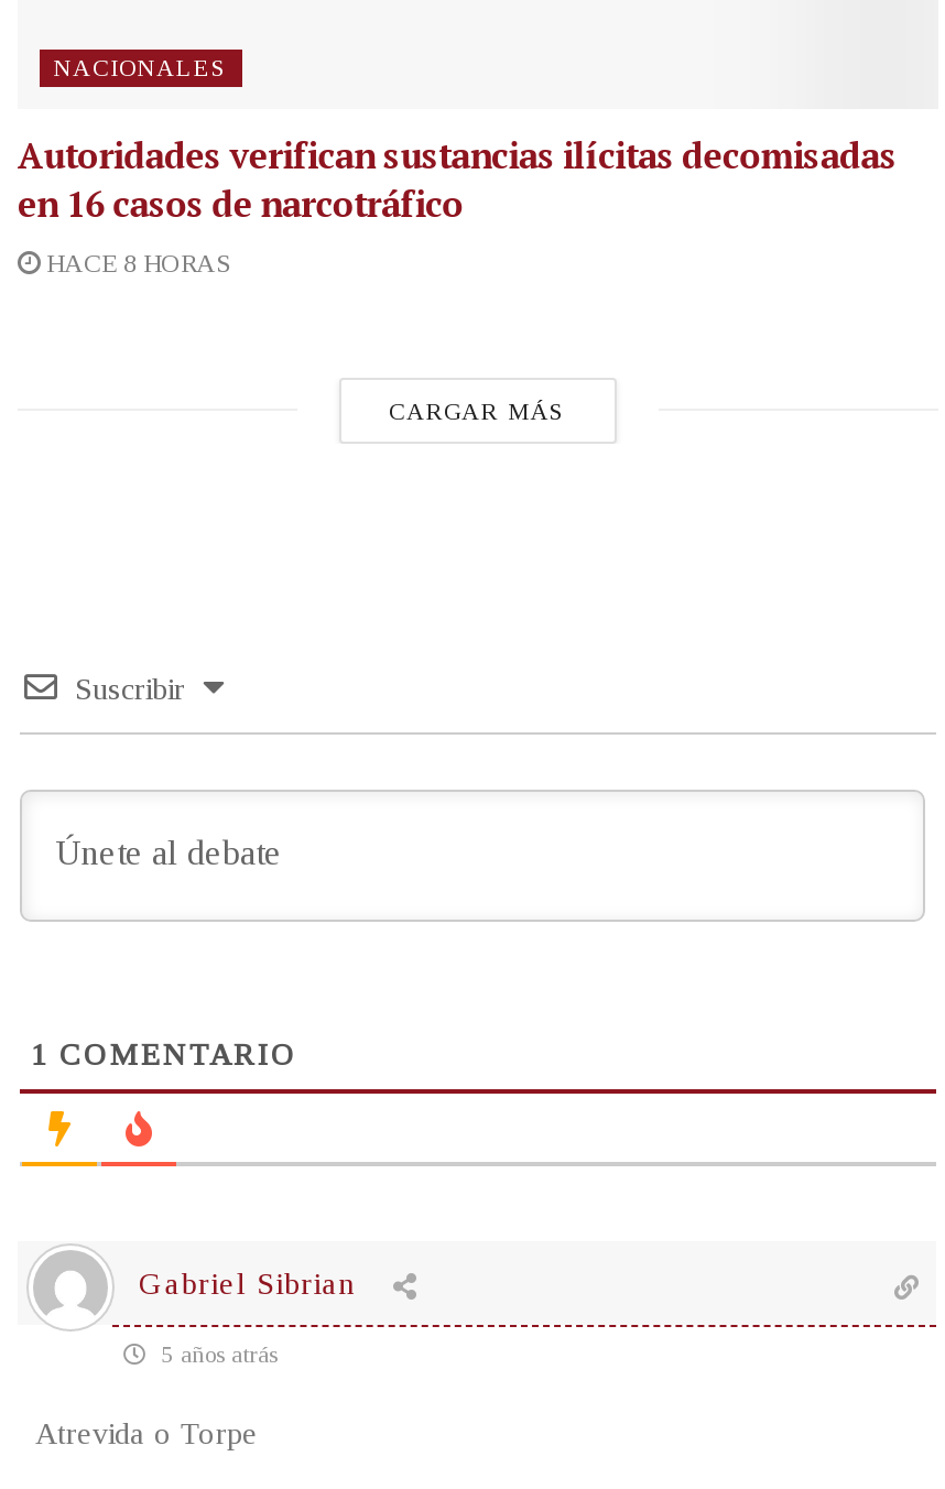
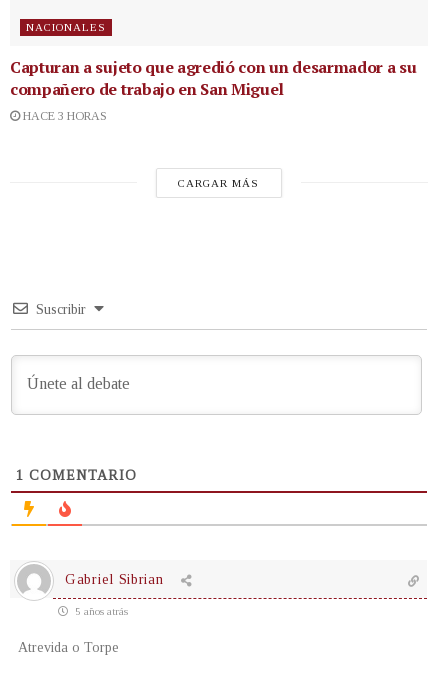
- Autoridades verifican sustancias ilícitas decomisadas
- en 16 casos de narcotráfico
- HACE 8 HORAS
+ Capturan a sujeto que agredió con un desarmador a su
+ compañero de trabajo en San Miguel
+ HACE 3 HORAS
